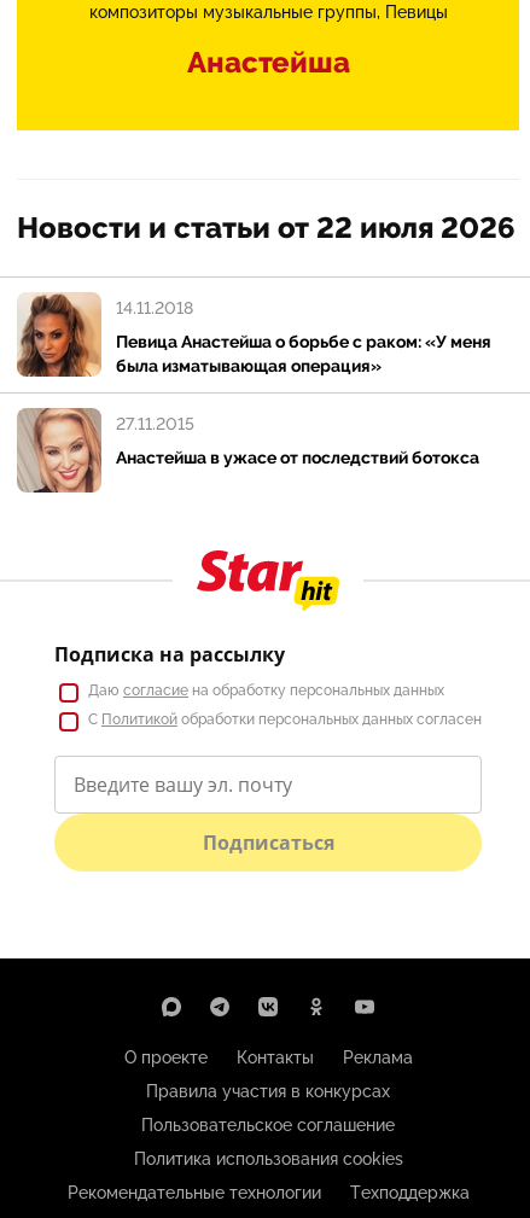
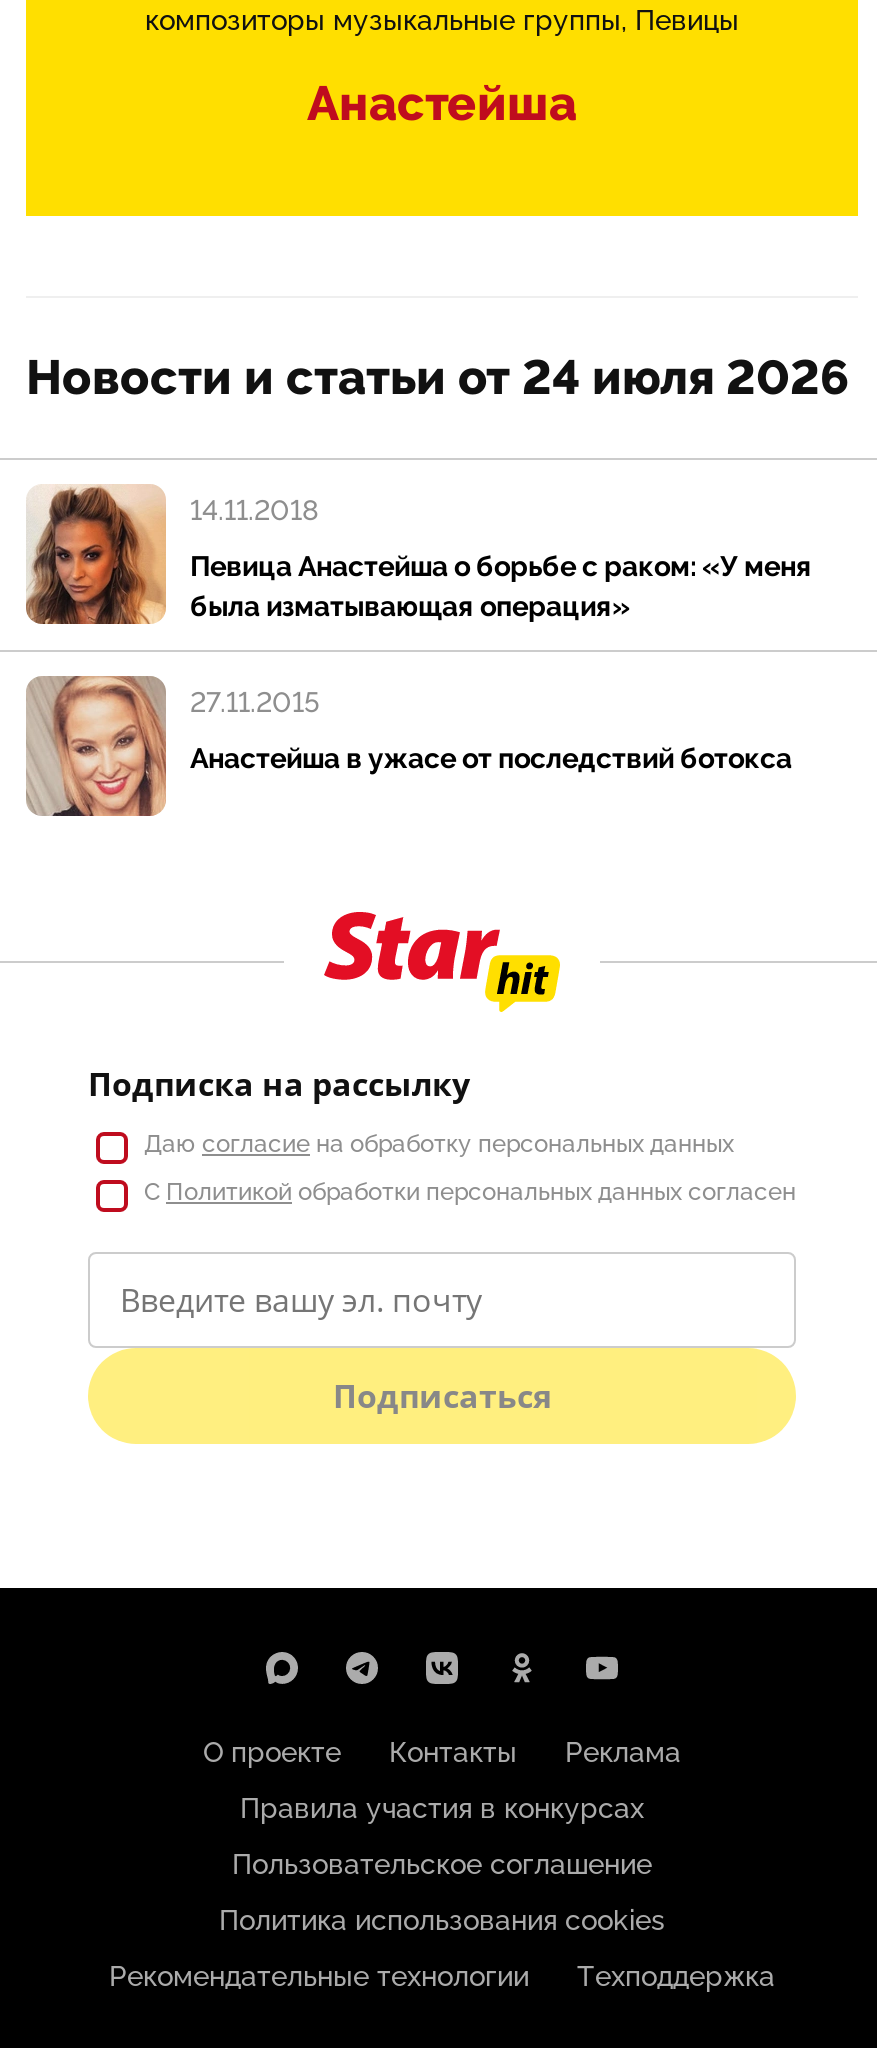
- Новости и статьи от 22 июля 2026
+ Новости и статьи от 24 июля 2026
